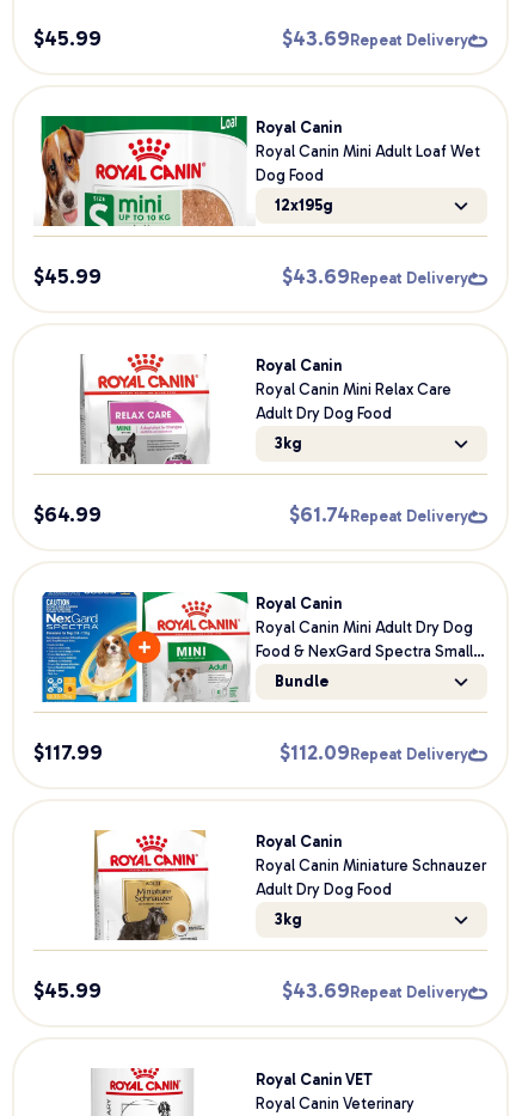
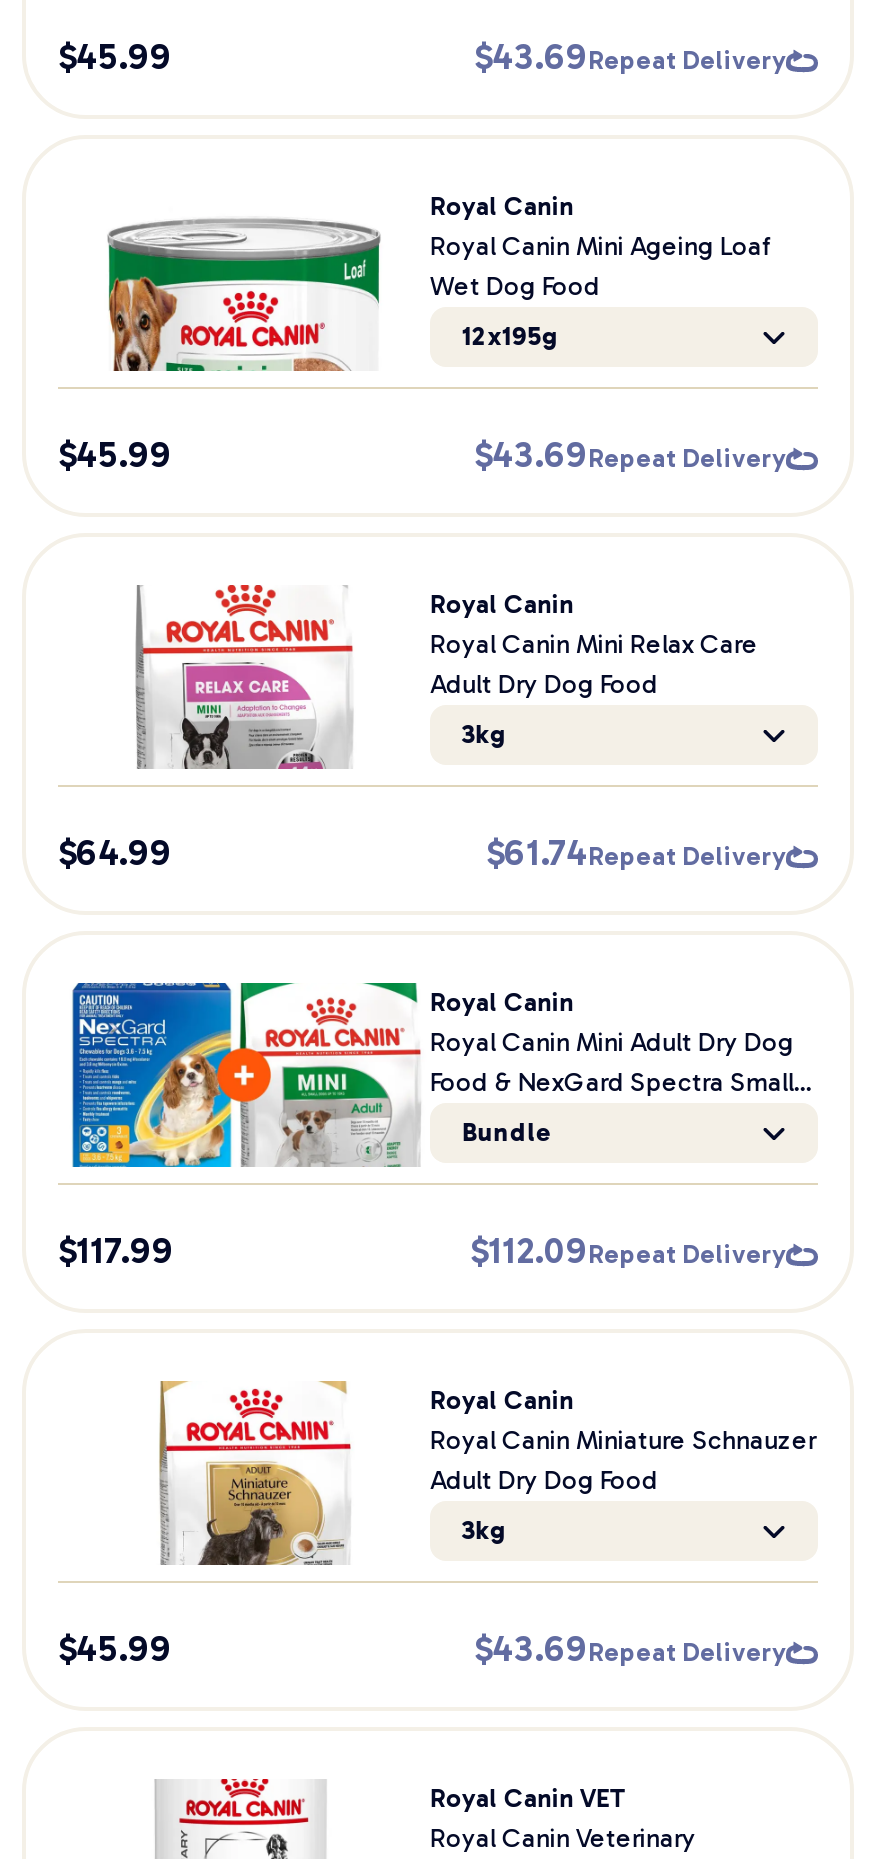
- [image]
- Royal Canin Mini Adult Loaf Wet
- Dog Food
+ [image]
+ Royal Canin Mini Ageing Loaf
+ Wet Dog Food
